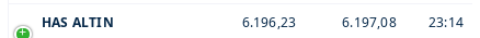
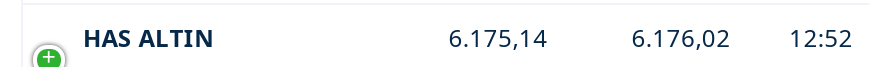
- 6.196,23
+ 6.175,14

- 6.197,08
+ 6.176,02

- 23:14
+ 12:52
